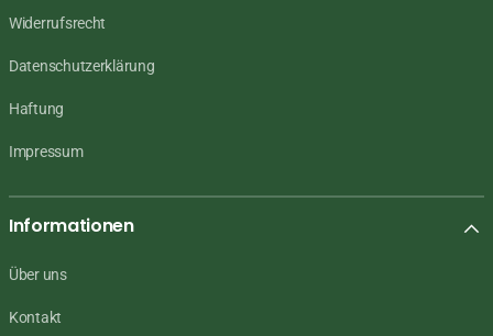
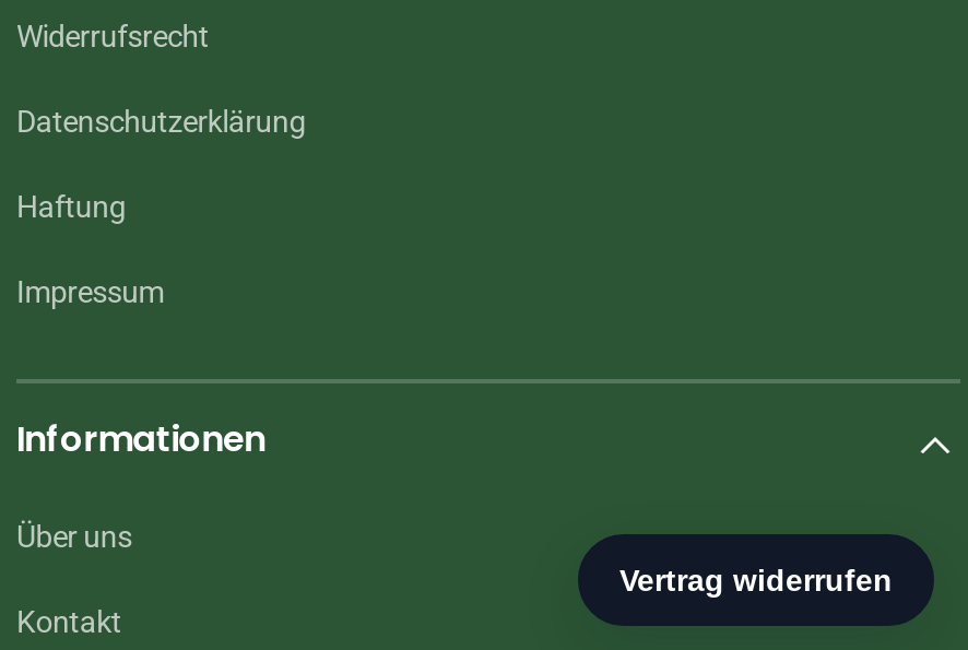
+ [image]
